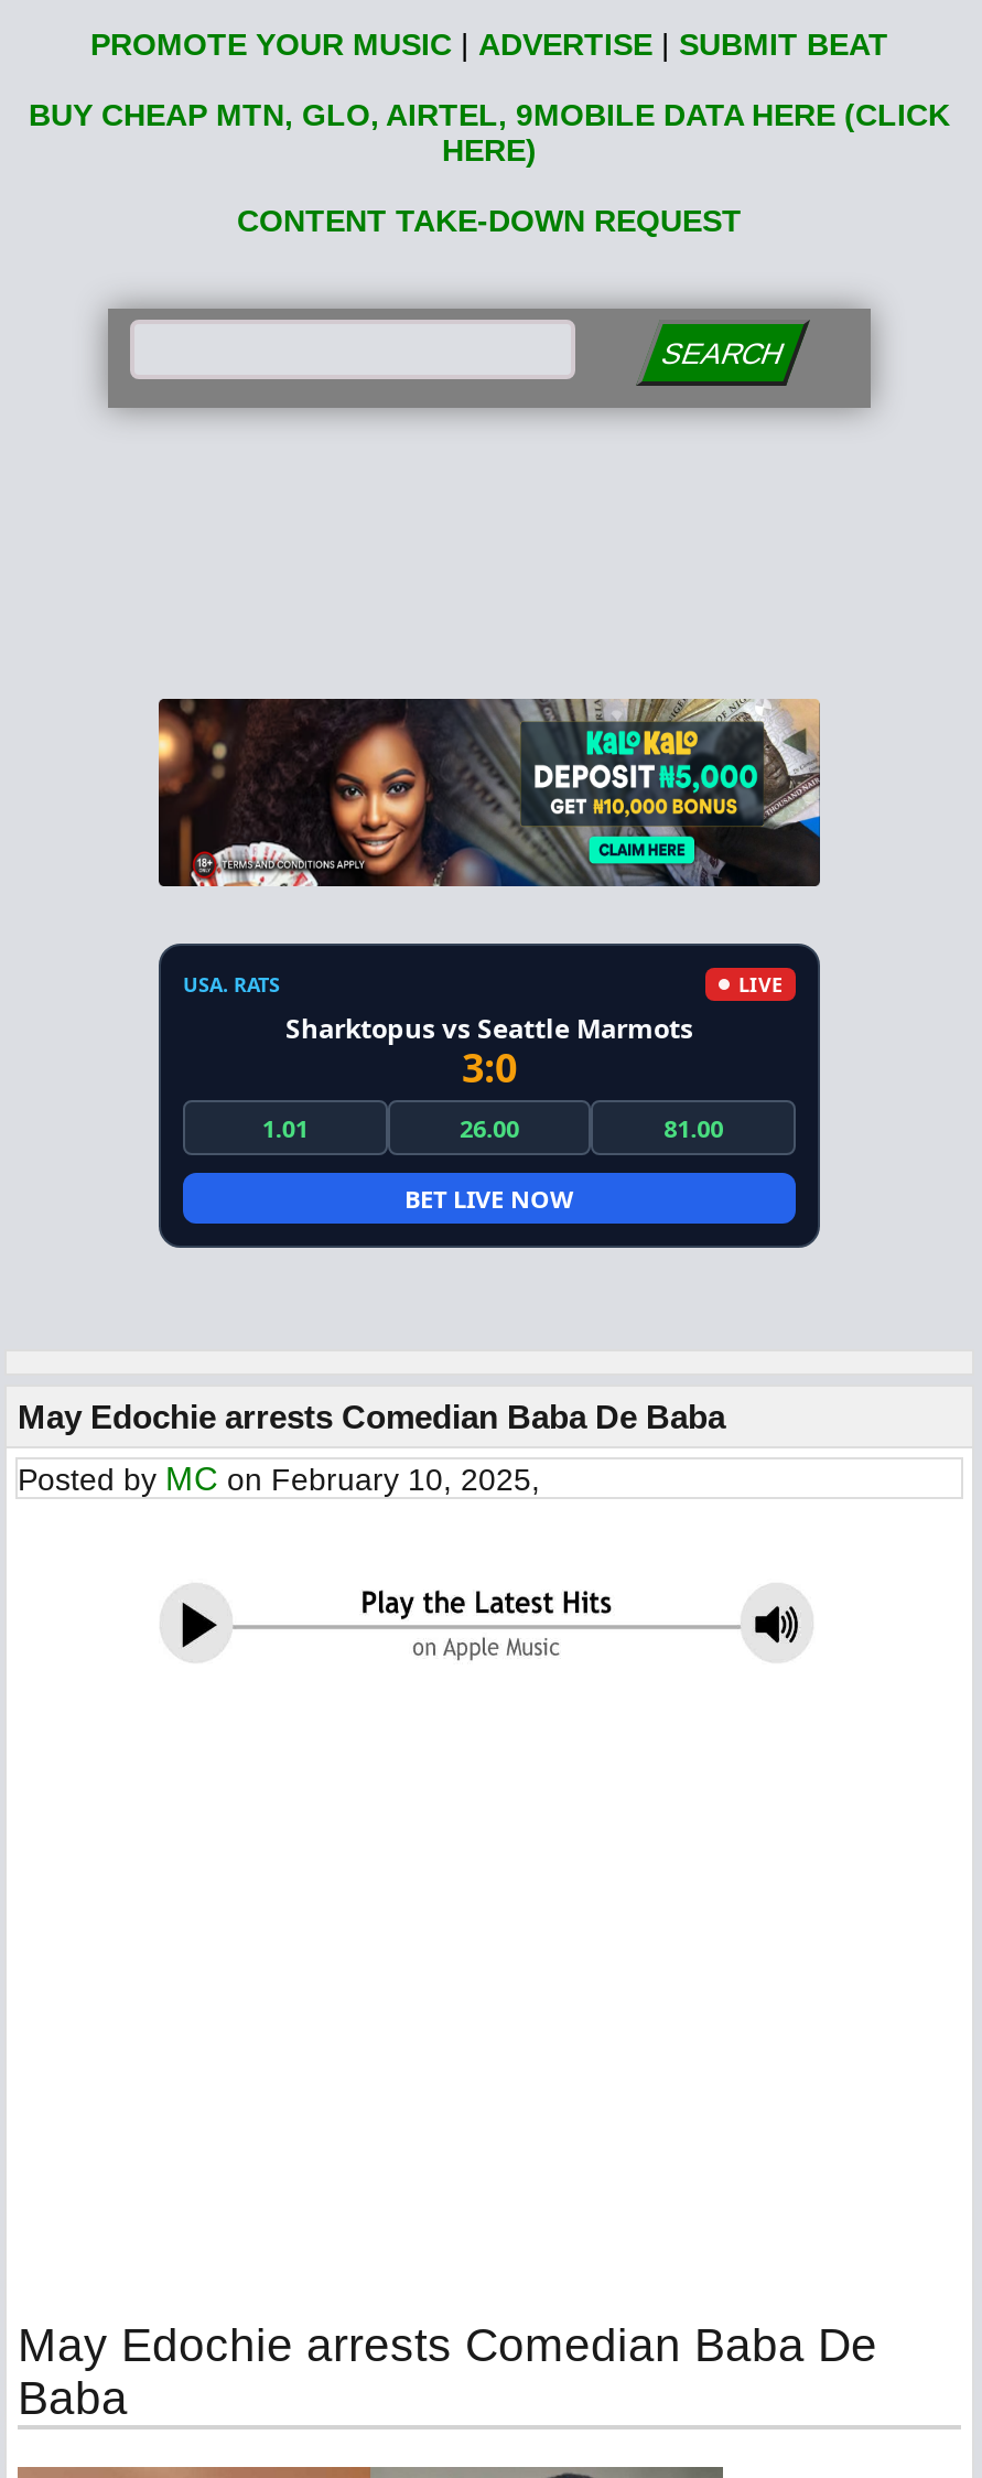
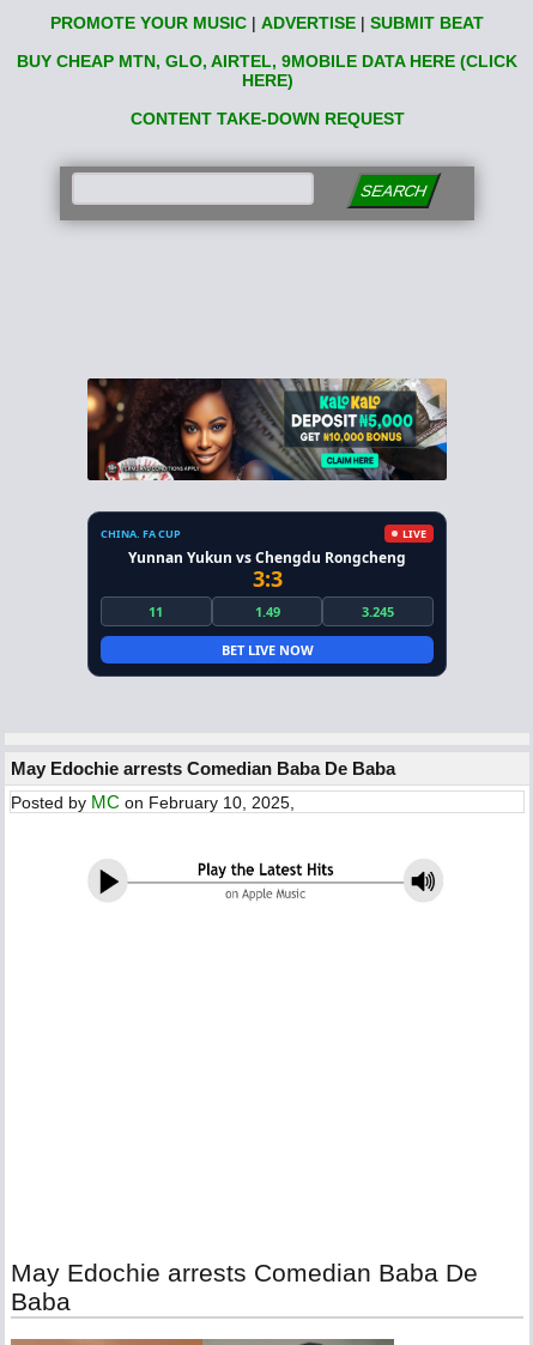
- USA. RATS
+ CHINA. FA CUP

- Sharktopus vs Seattle Marmots
- 3:0
- 1.01
- 26.00
- 81.00
+ Yunnan Yukun vs Chengdu Rongcheng
+ 3:3
+ 11
+ 1.49
+ 3.245
